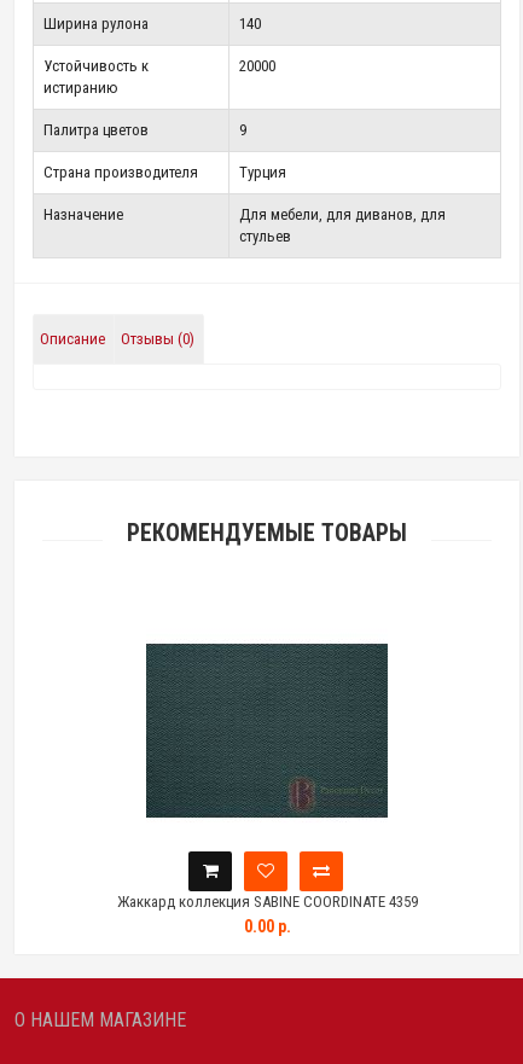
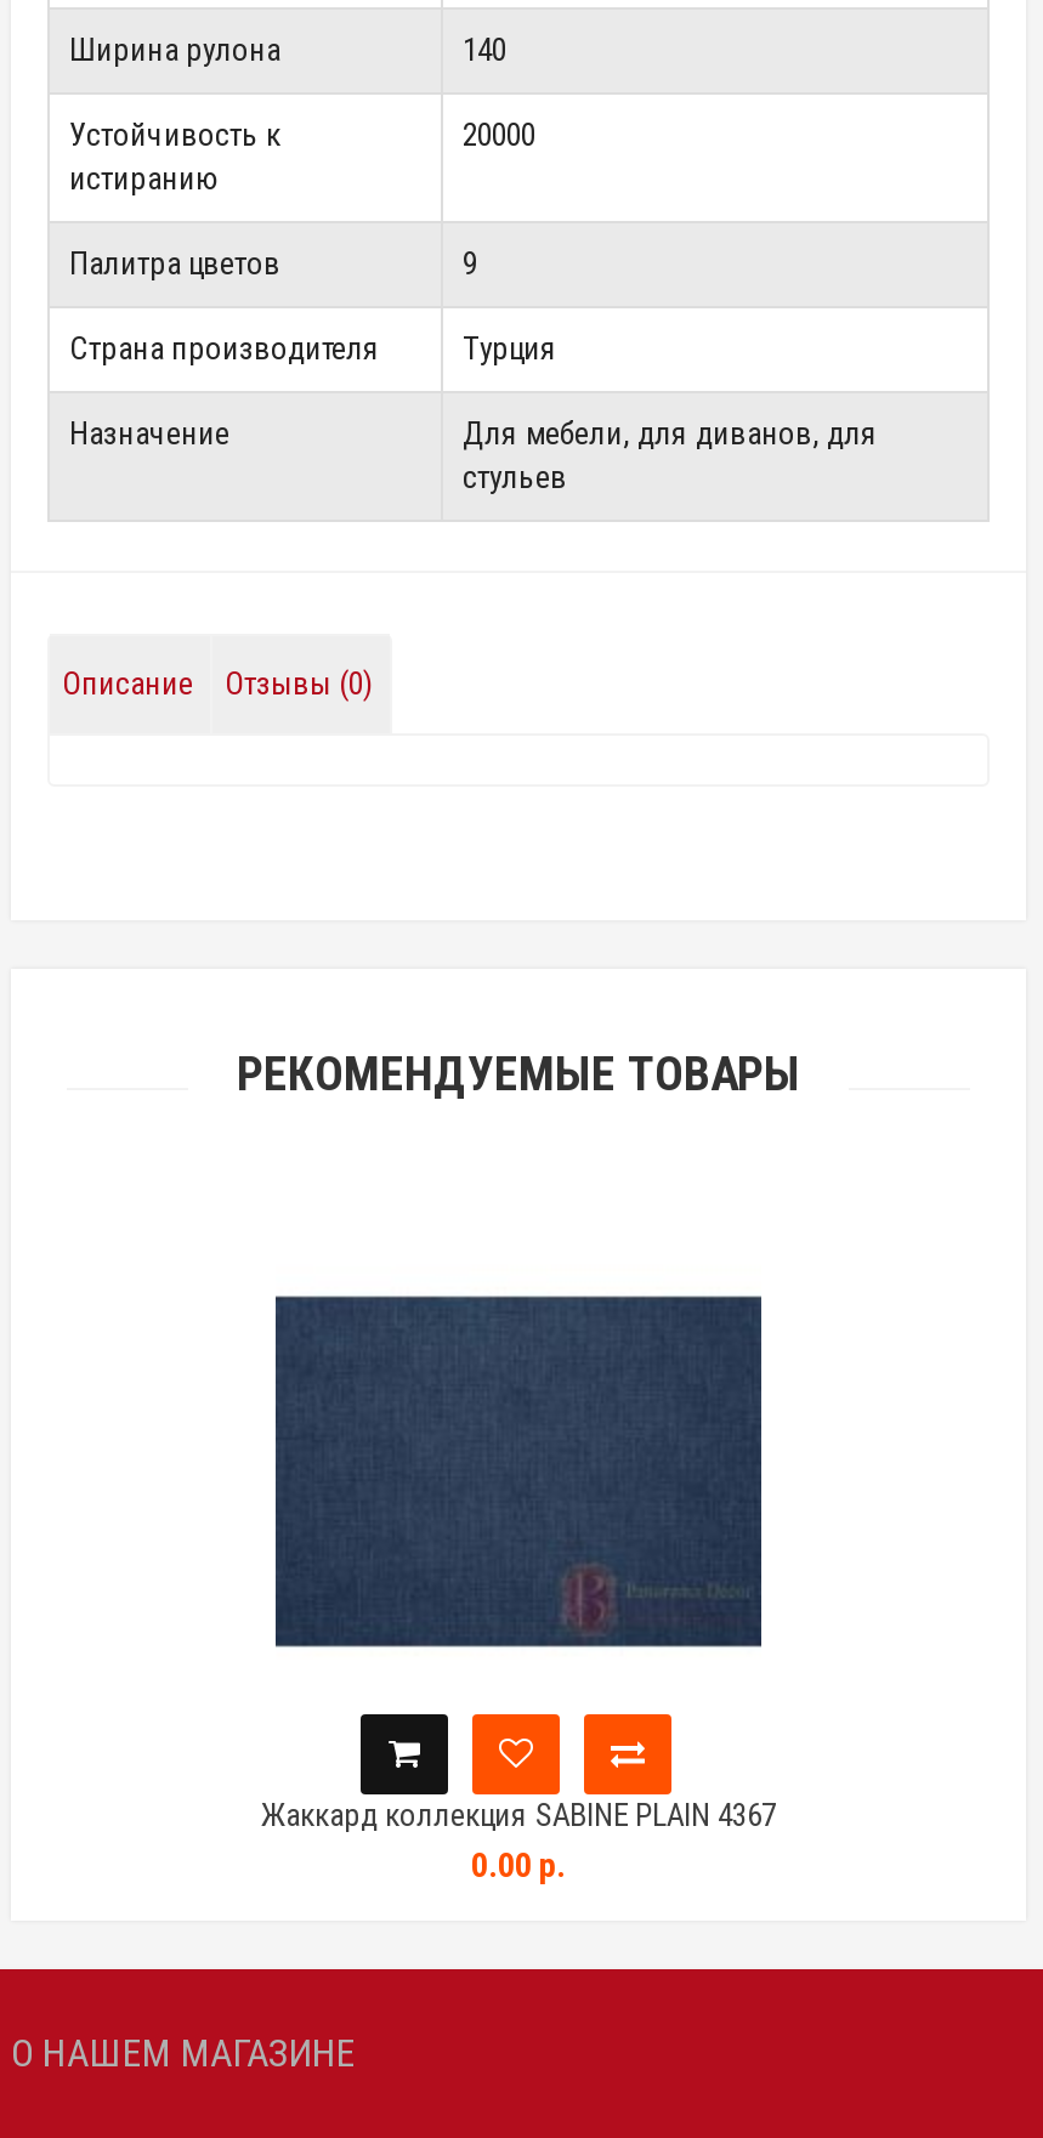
- Жаккард коллекция SABINE COORDINATE 4359
+ Жаккард коллекция SABINE PLAIN 4367
